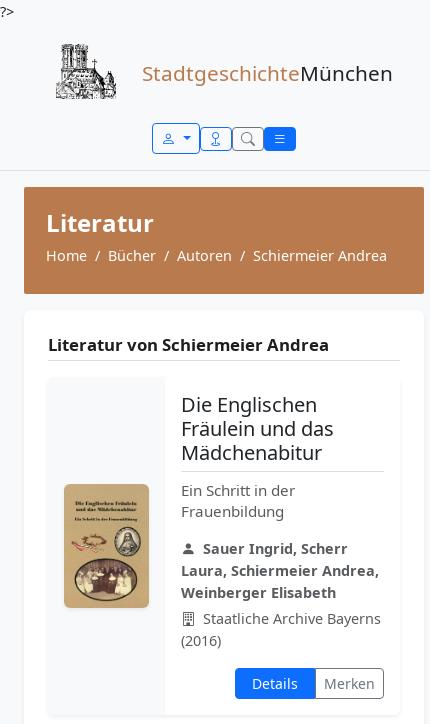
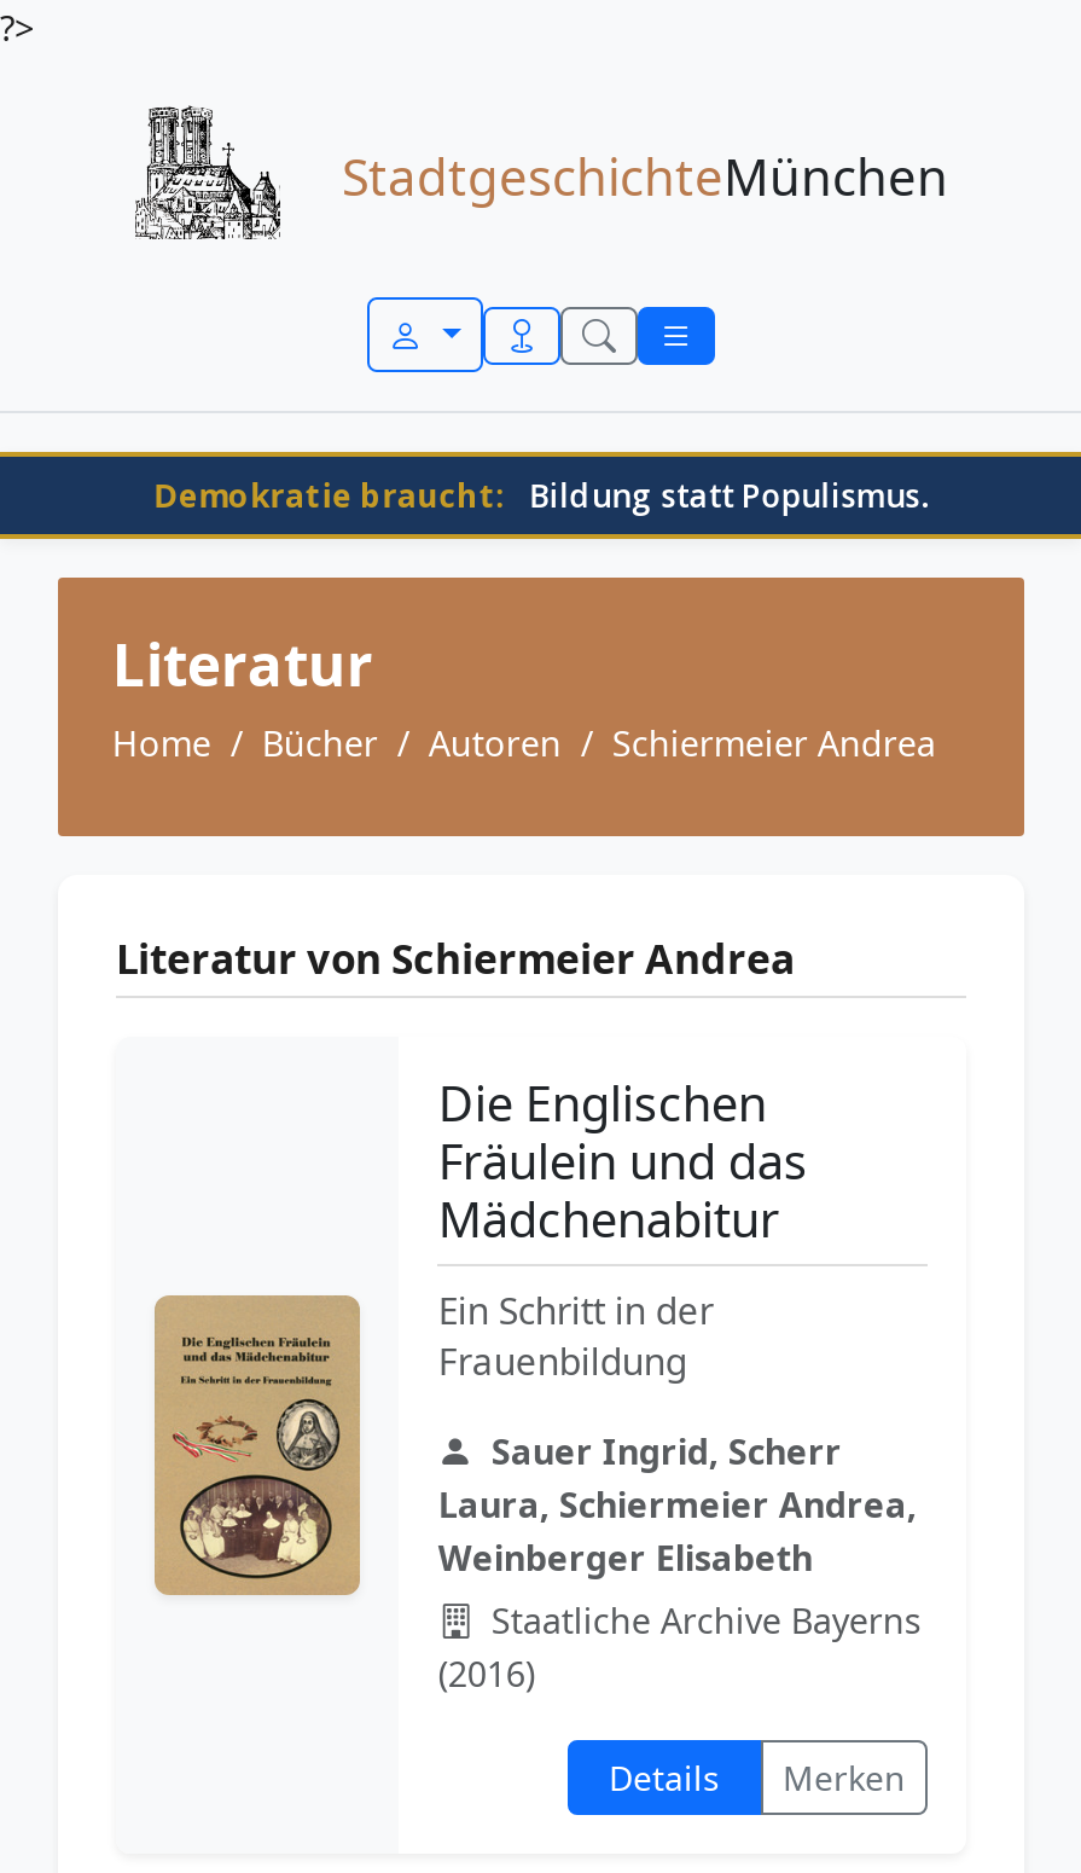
+ Demokratie braucht: Bildung statt Populismus.
